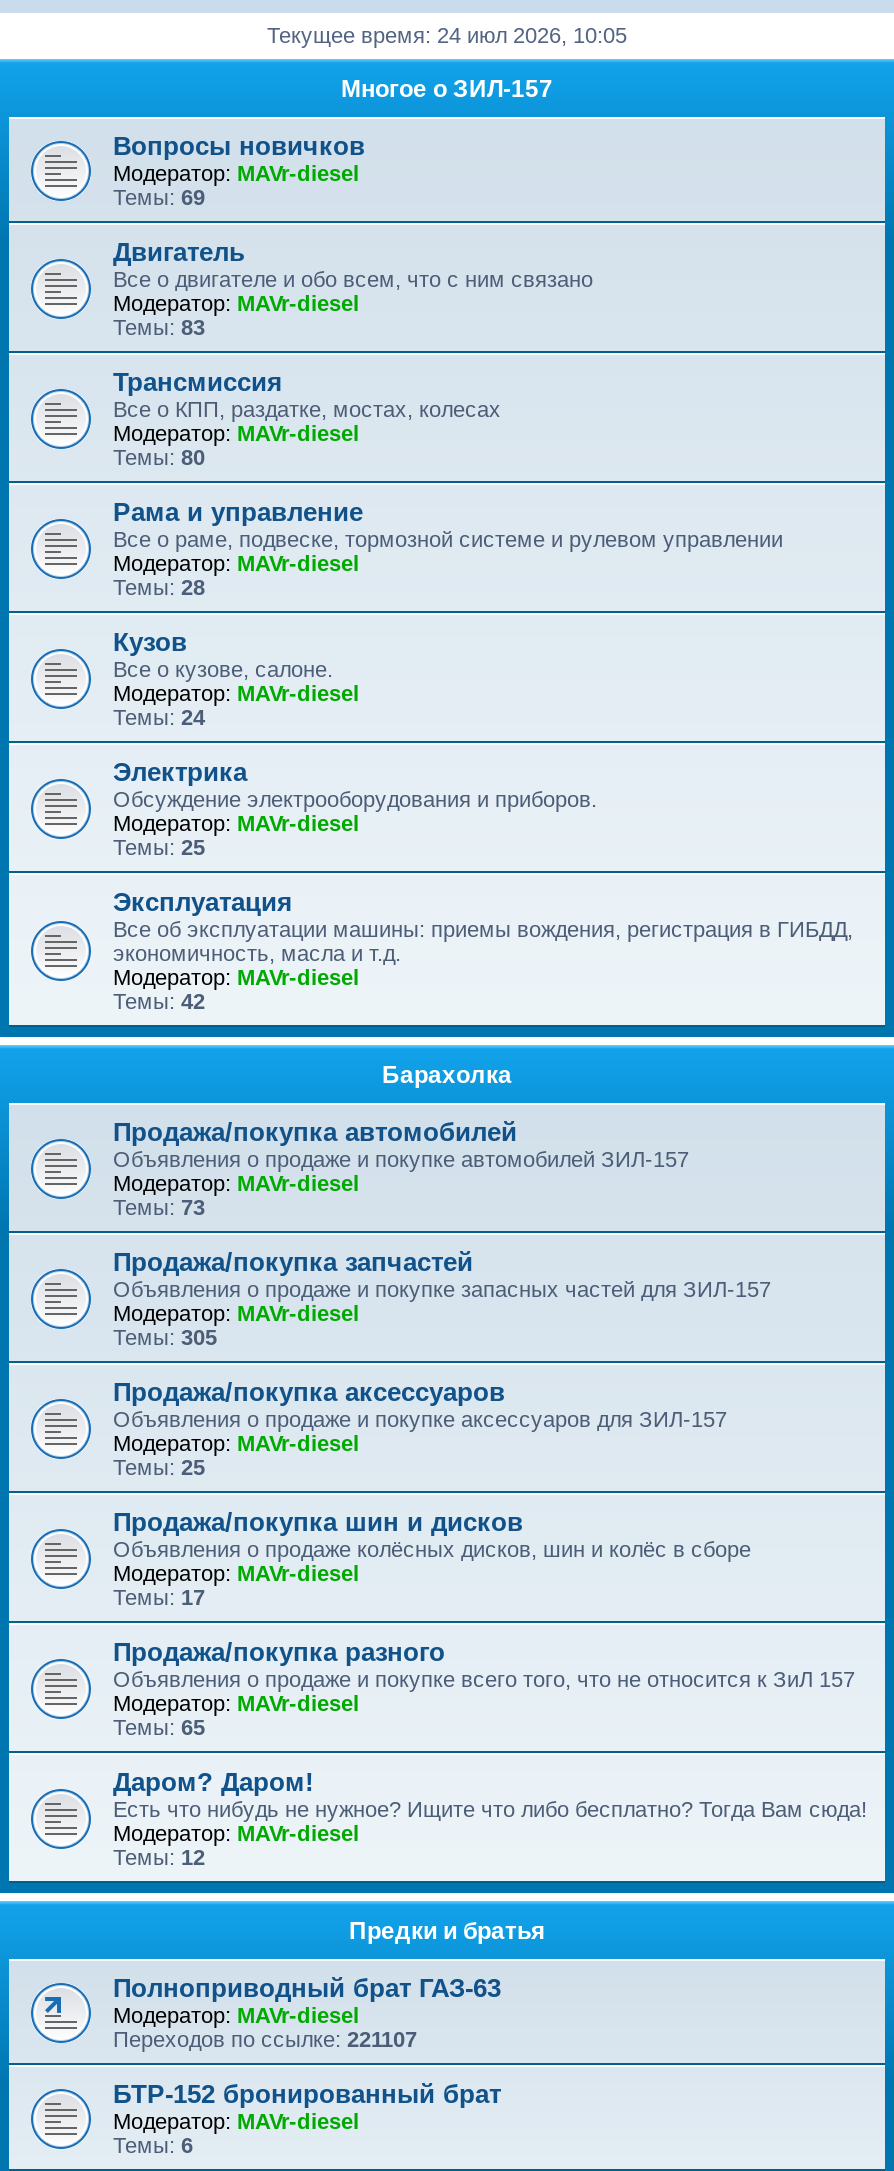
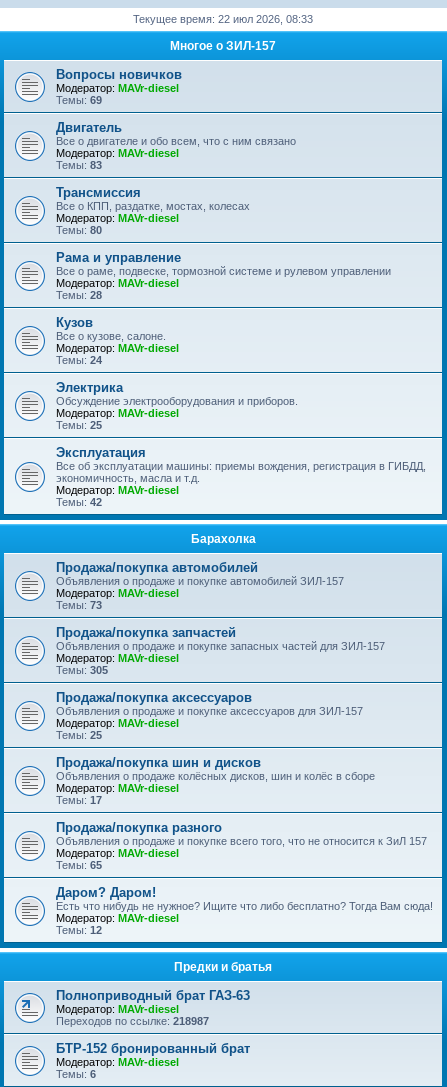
- Текущее время: 24 июл 2026, 10:05
+ Текущее время: 22 июл 2026, 08:33

- Переходов по ссылке: 221107
+ Переходов по ссылке: 218987
